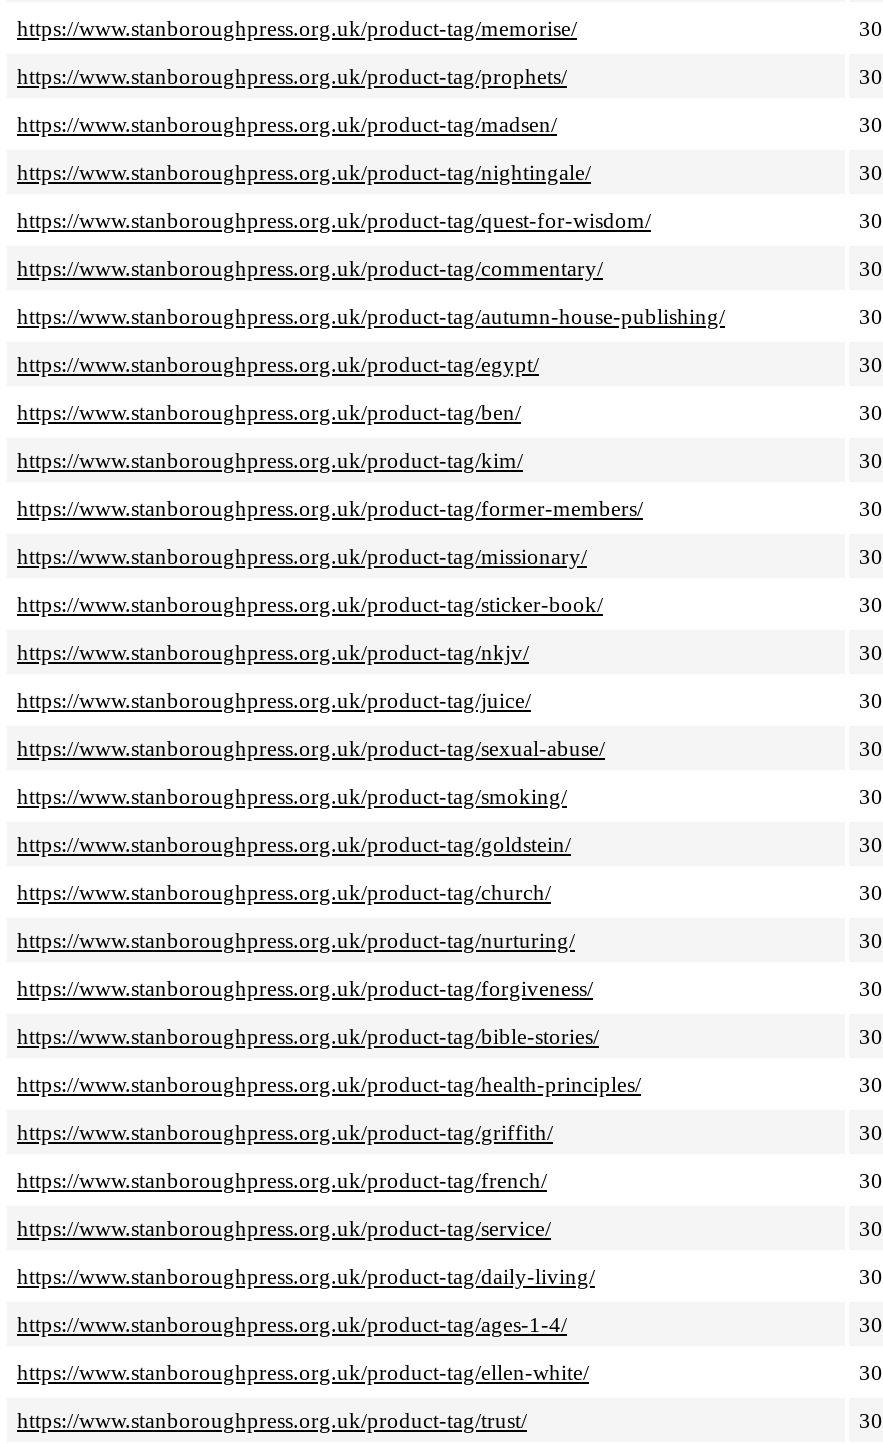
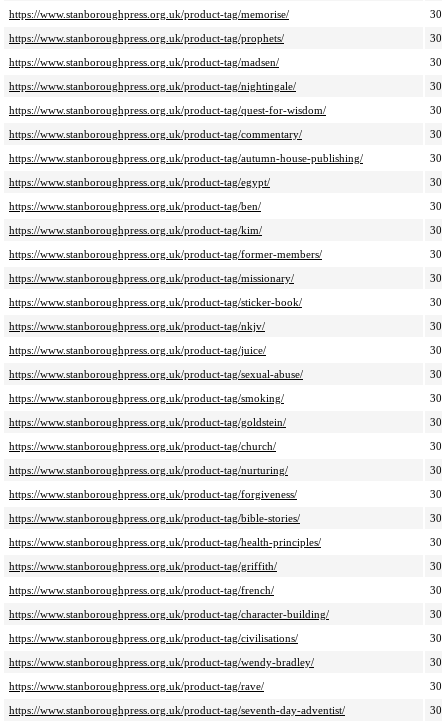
- https://www.stanboroughpress.org.uk/product-tag/service/
+ https://www.stanboroughpress.org.uk/product-tag/character-building/

- https://www.stanboroughpress.org.uk/product-tag/daily-living/
+ https://www.stanboroughpress.org.uk/product-tag/civilisations/

- https://www.stanboroughpress.org.uk/product-tag/ages-1-4/
+ https://www.stanboroughpress.org.uk/product-tag/wendy-bradley/

- https://www.stanboroughpress.org.uk/product-tag/ellen-white/
+ https://www.stanboroughpress.org.uk/product-tag/rave/

- https://www.stanboroughpress.org.uk/product-tag/trust/
+ https://www.stanboroughpress.org.uk/product-tag/seventh-day-adventist/
